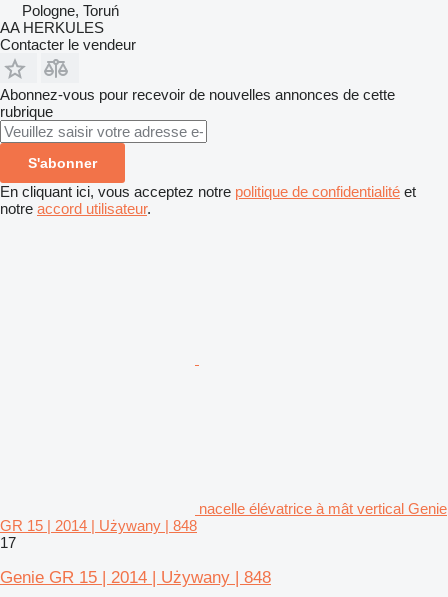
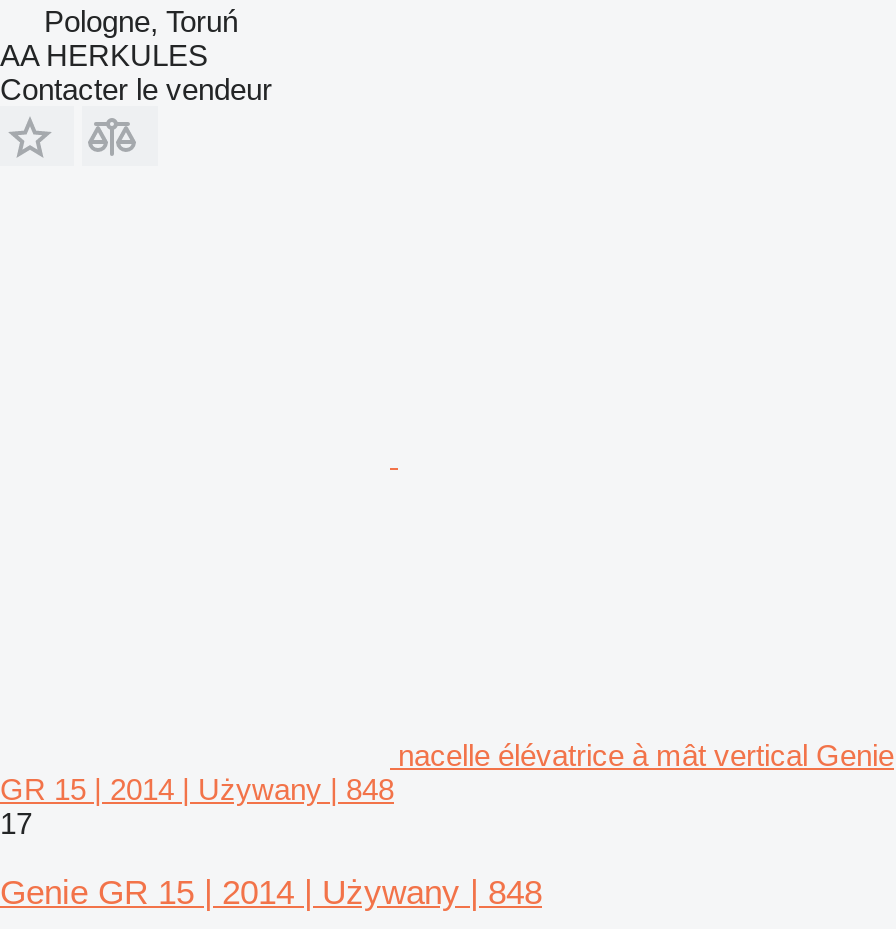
- Abonnez-vous pour recevoir de nouvelles annonces de cette
- rubrique
- S'abonner
- En cliquant ici, vous acceptez notre politique de confidentialité et
- notre accord utilisateur.
